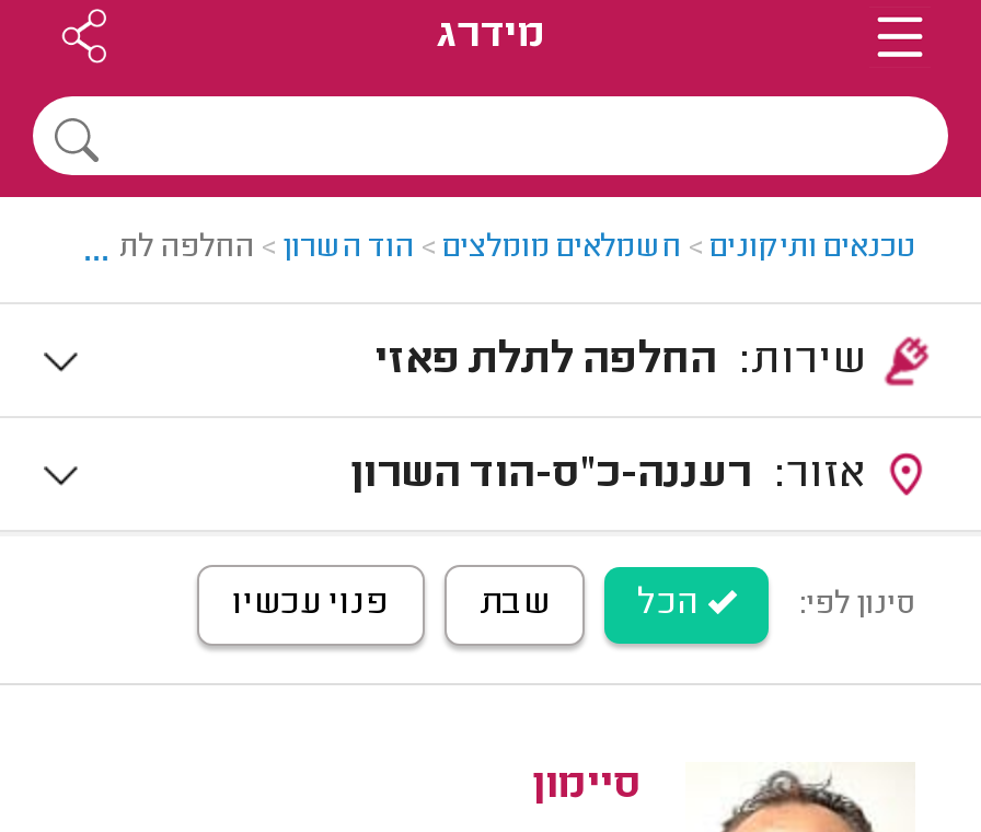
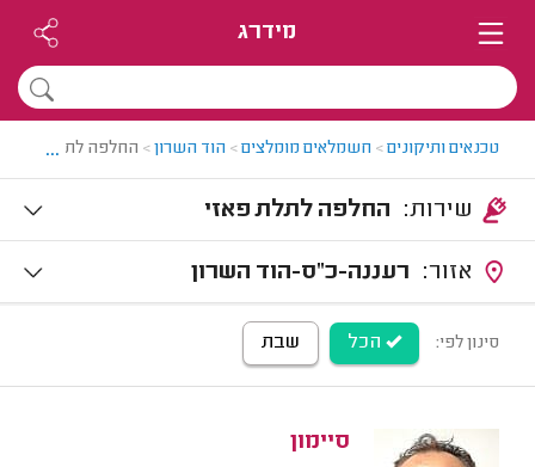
- פנוי עכשיו
